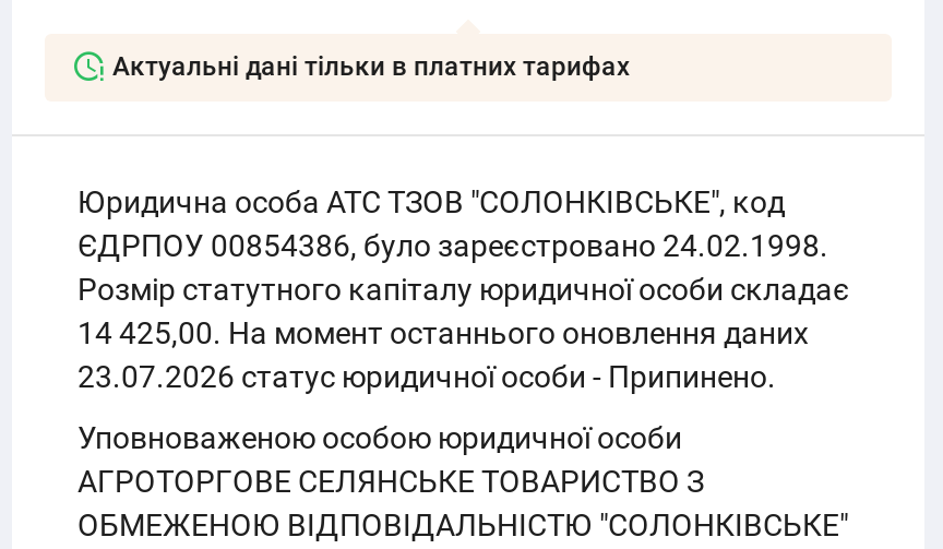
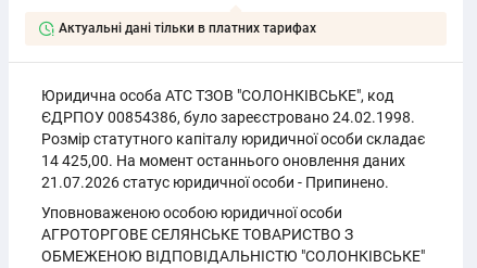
- 23.07.2026 статус юридичної особи - Припинено.
+ 21.07.2026 статус юридичної особи - Припинено.
